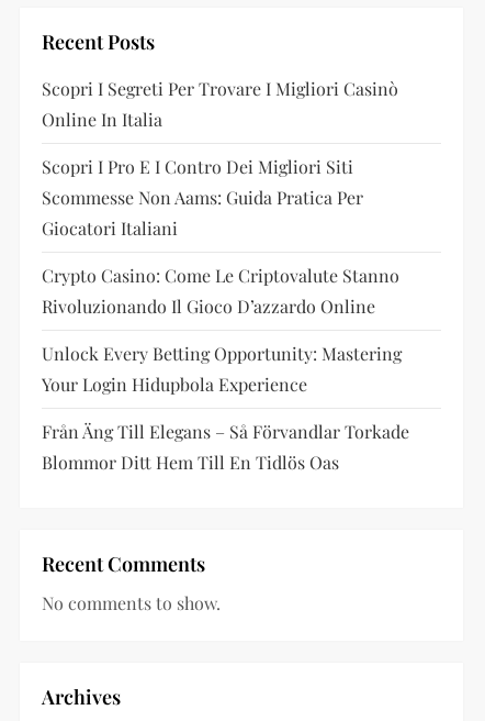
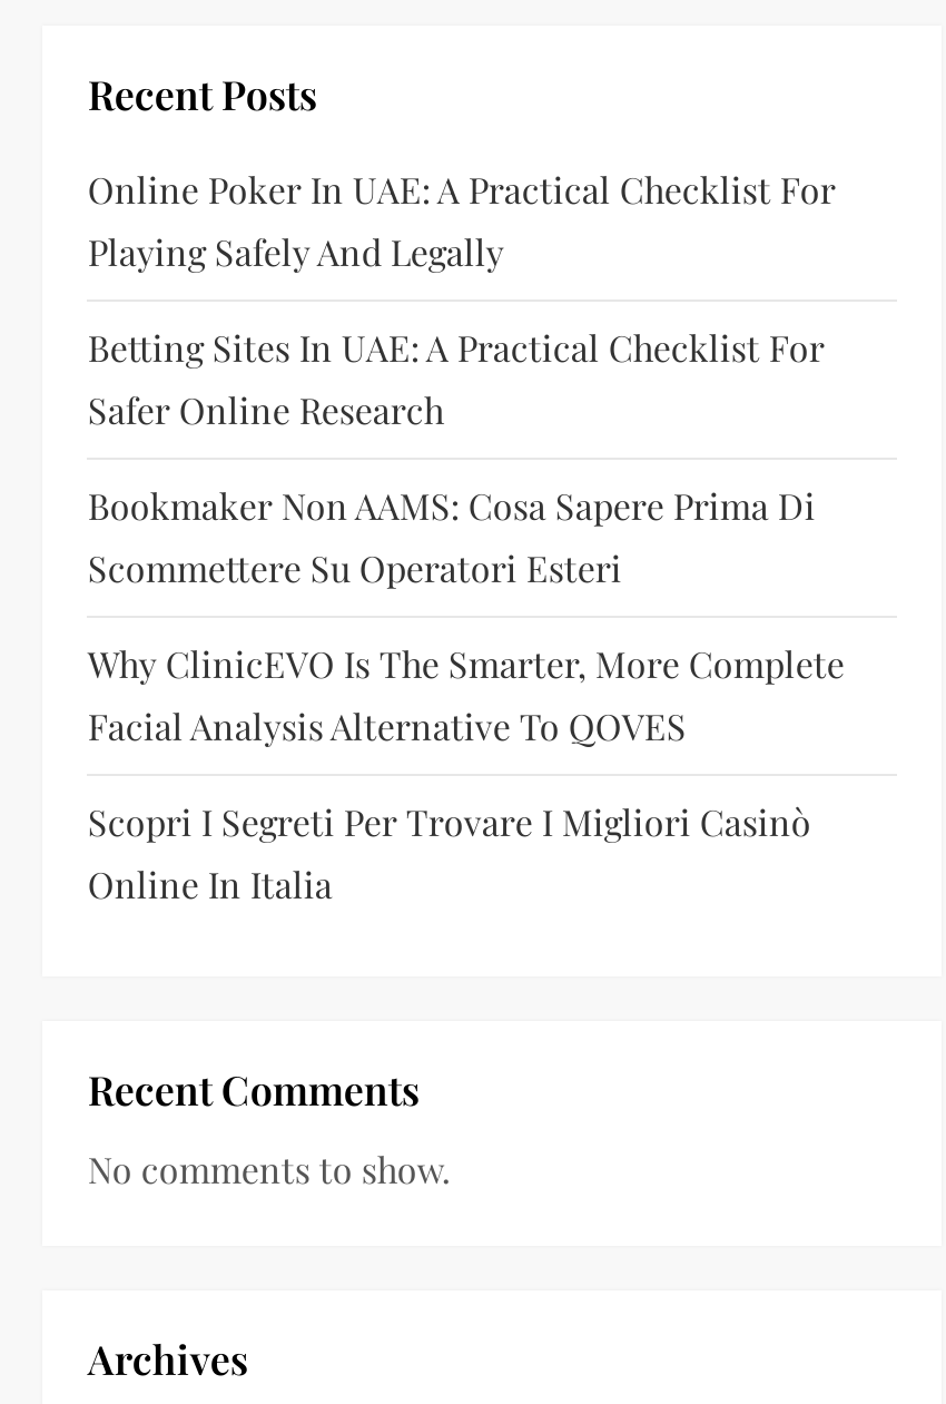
+ Online Poker In UAE: A Practical Checklist For
+ Playing Safely And Legally
+ Betting Sites In UAE: A Practical Checklist For
+ Safer Online Research
+ Bookmaker Non AAMS: Cosa Sapere Prima Di
+ Scommettere Su Operatori Esteri
+ Why ClinicEVO Is The Smarter, More Complete
+ Facial Analysis Alternative To QOVES

moved down: Scopri I Segreti Per Trovare I Migliori Casinò | Online In Italia

- Scopri I Pro E I Contro Dei Migliori Siti
- Scommesse Non Aams: Guida Pratica Per
- Giocatori Italiani
- Crypto Casino: Come Le Criptovalute Stanno
- Rivoluzionando Il Gioco D’azzardo Online
- Unlock Every Betting Opportunity: Mastering
- Your Login Hidupbola Experience
- Från Äng Till Elegans – Så Förvandlar Torkade
- Blommor Ditt Hem Till En Tidlös Oas
